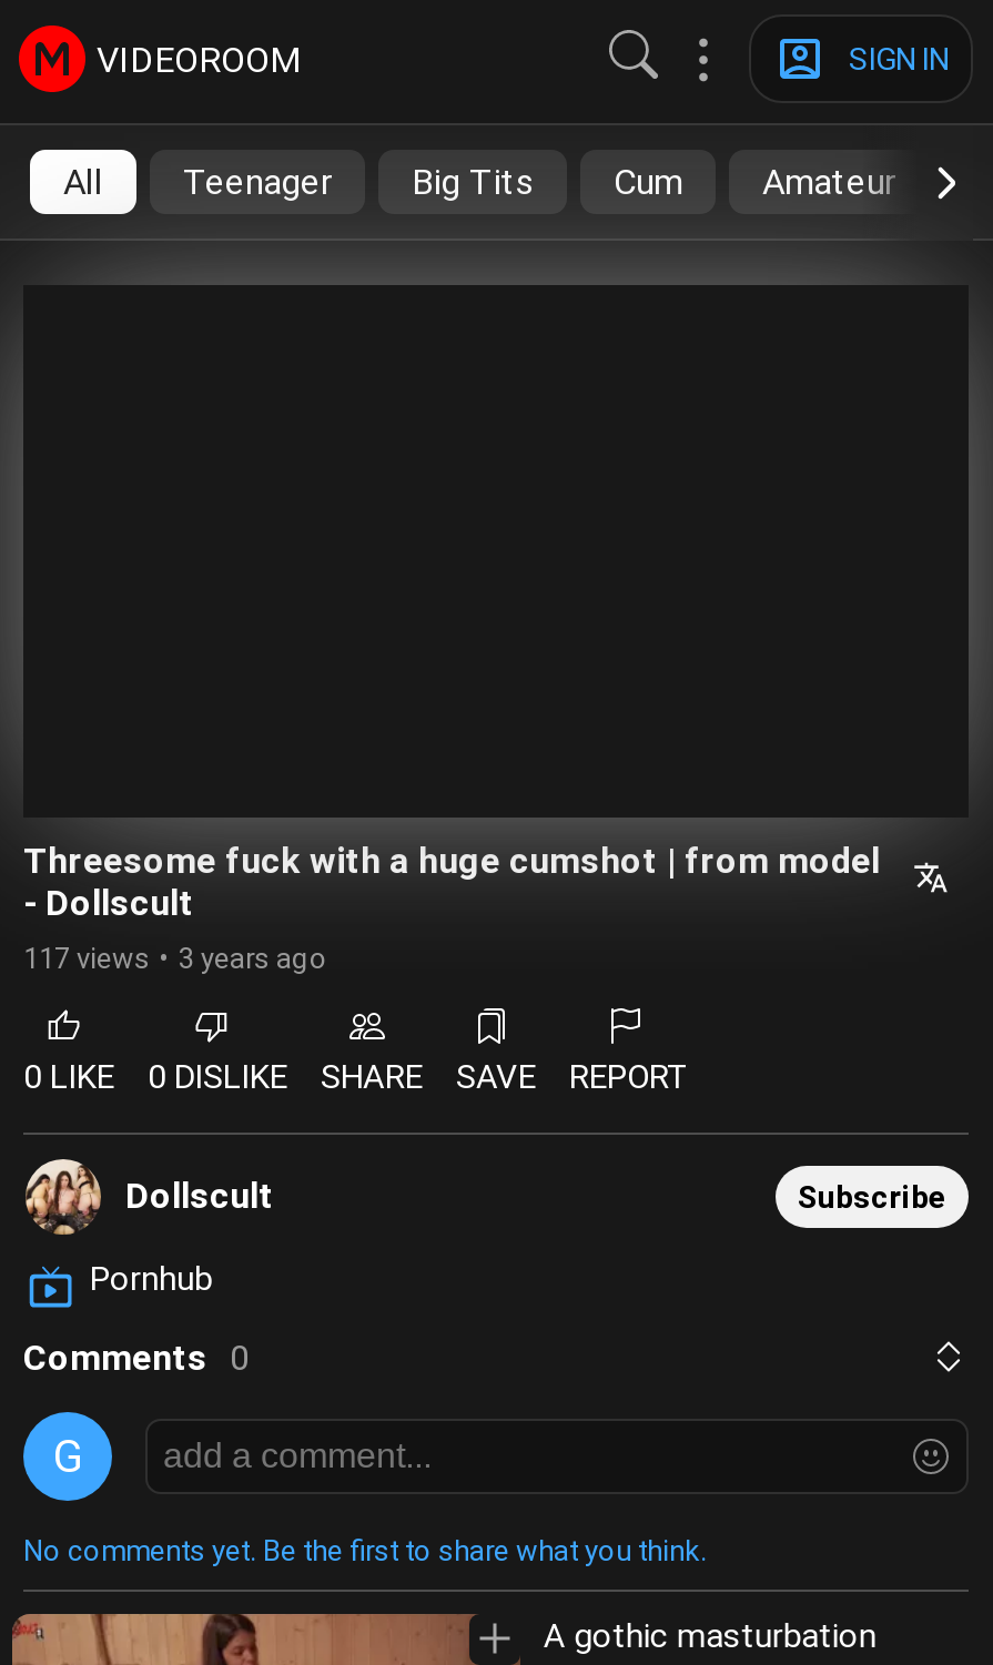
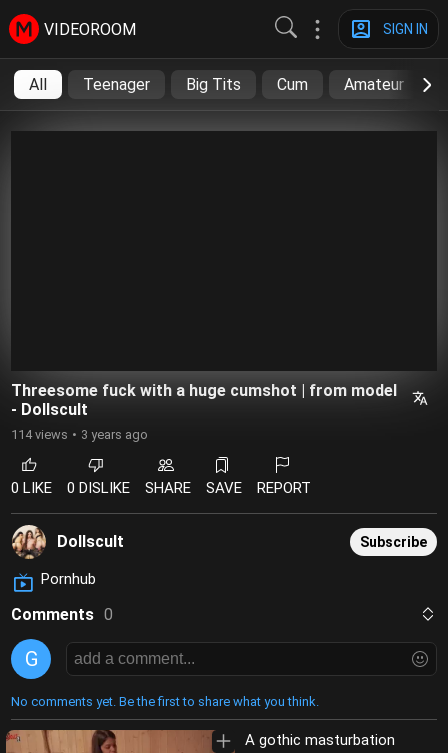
- 117 views 3 years ago
+ 114 views 3 years ago
